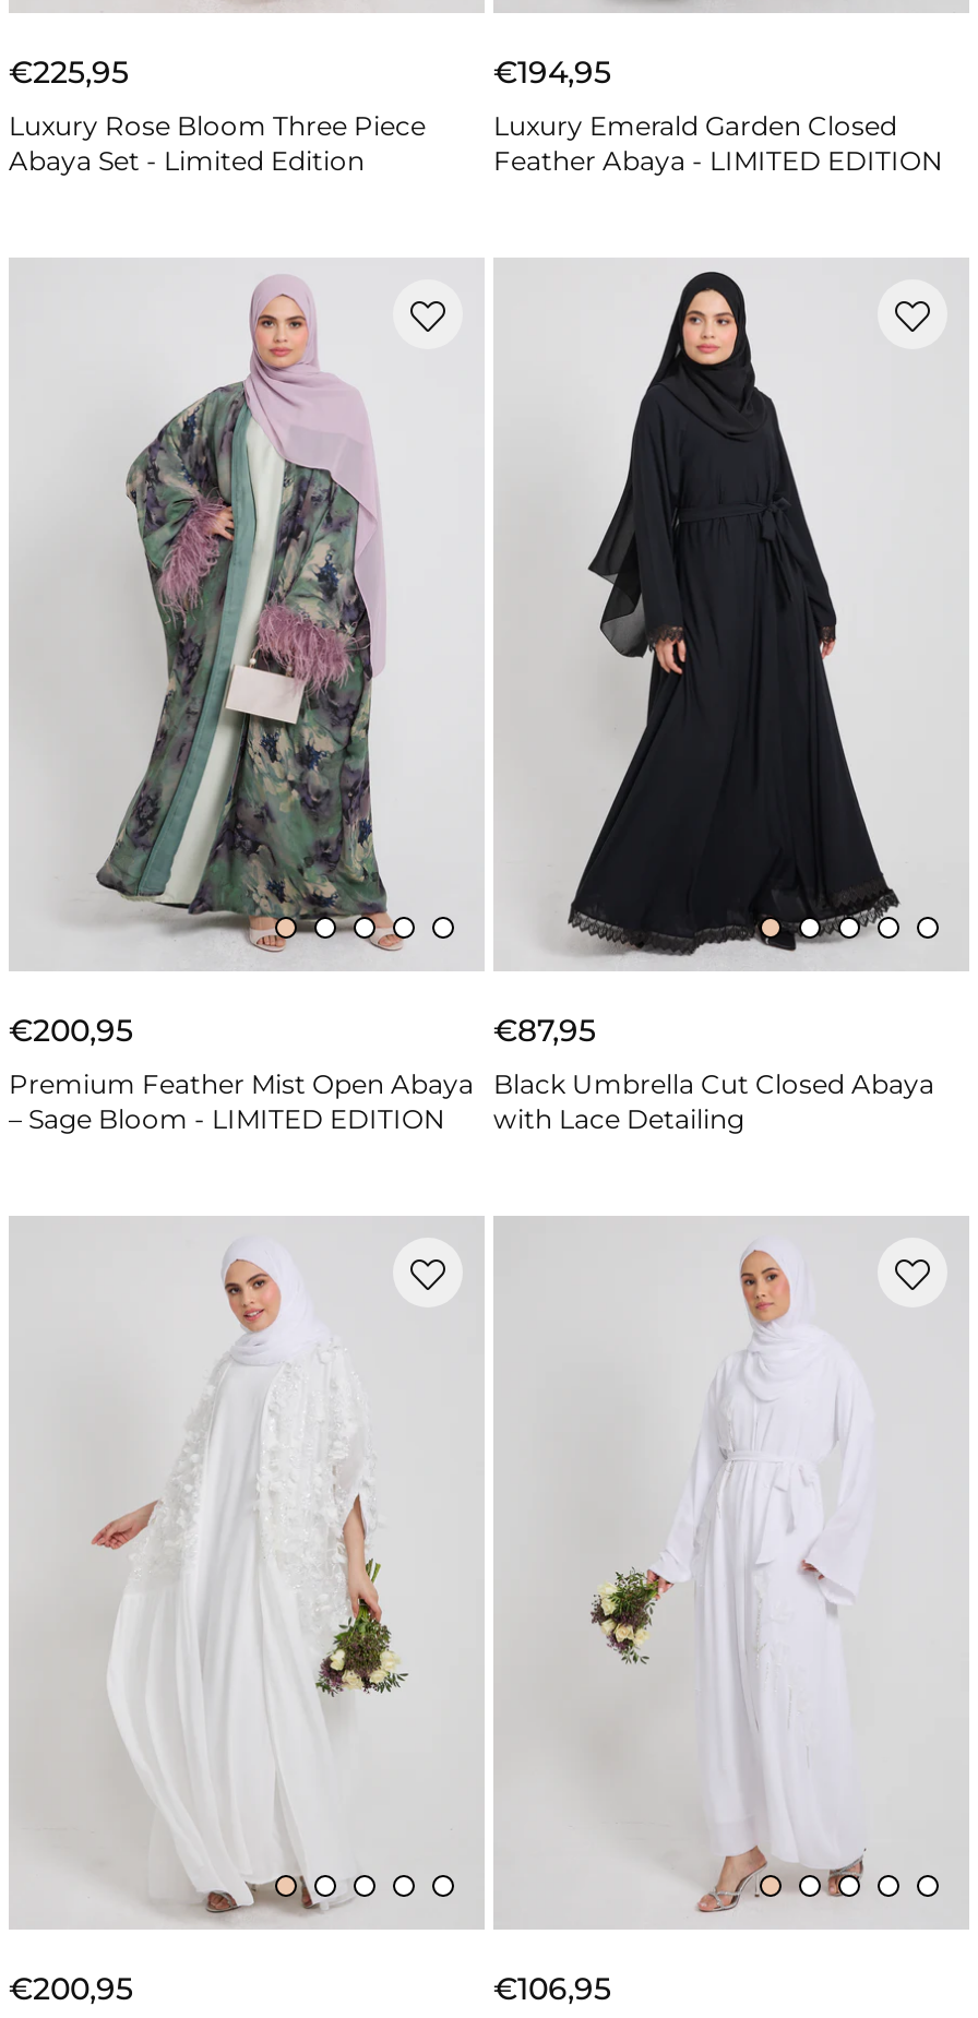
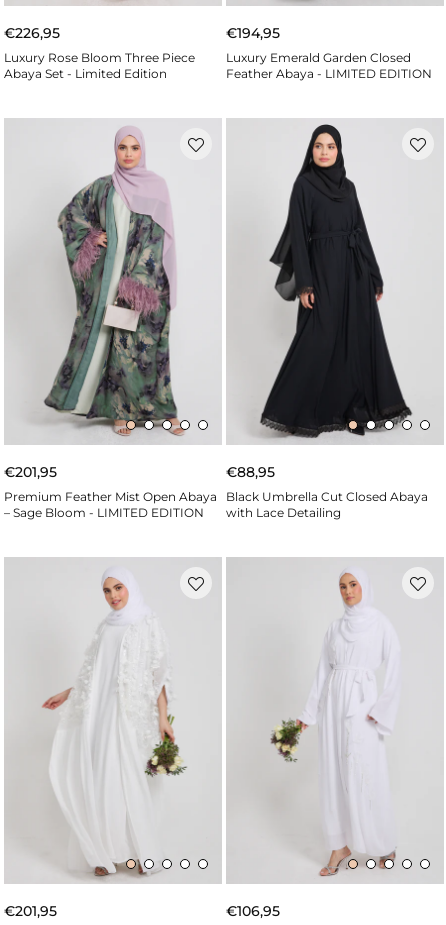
- €225,95
+ €226,95

- €200,95
+ €201,95

- €87,95
+ €88,95

- €200,95
+ €201,95
